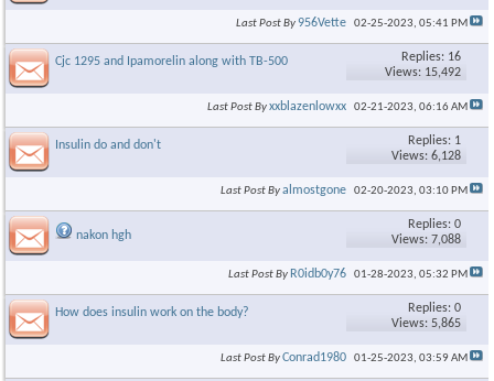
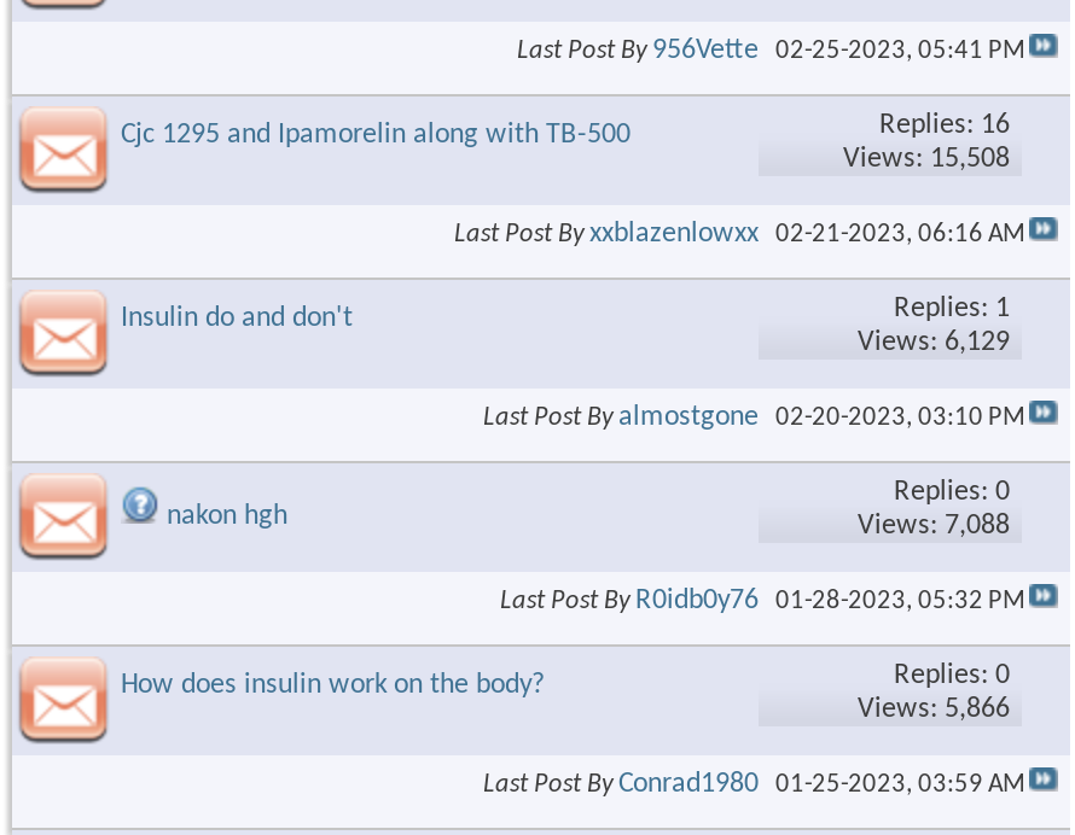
- Views: 15,492
+ Views: 15,508

- Views: 6,128
+ Views: 6,129

- Views: 5,865
+ Views: 5,866
